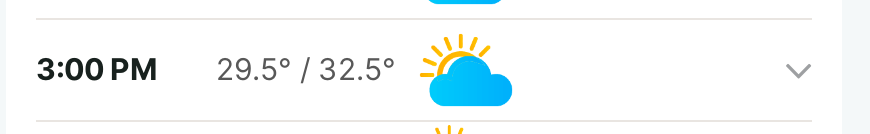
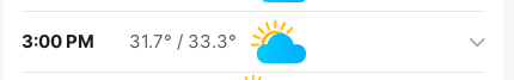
- 3:00 PM 29.5° / 32.5°
+ 3:00 PM 31.7° / 33.3°
